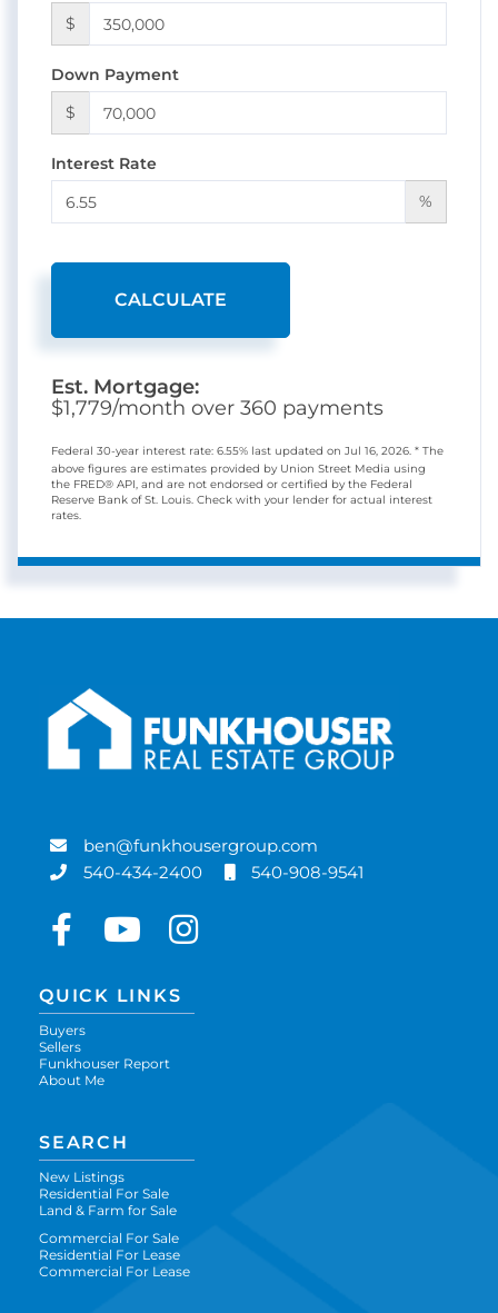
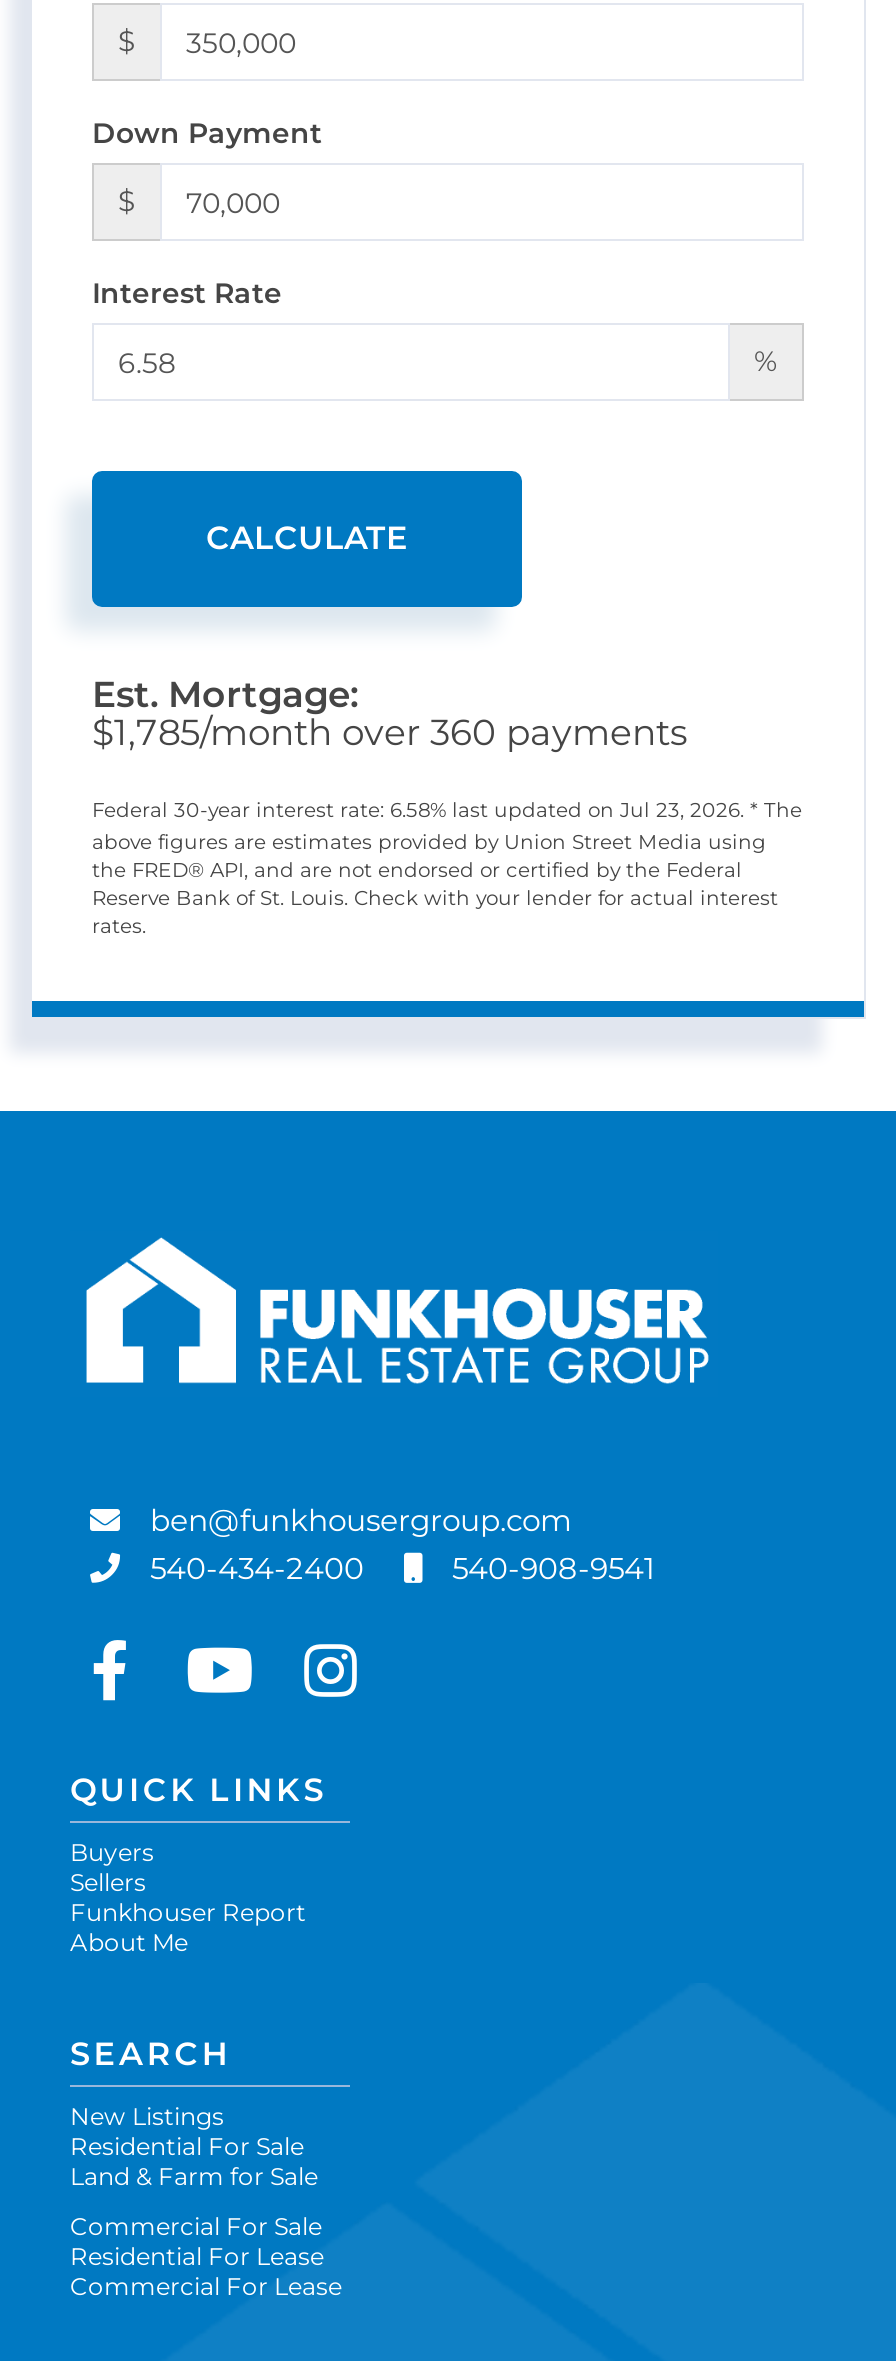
- $1,779/month over 360 payments
+ $1,785/month over 360 payments

- Federal 30-year interest rate: 6.55% last updated on Jul 16, 2026. * The
+ Federal 30-year interest rate: 6.58% last updated on Jul 23, 2026. * The
